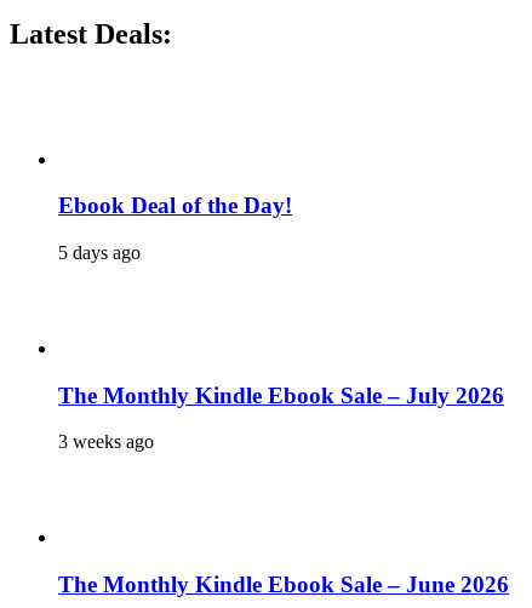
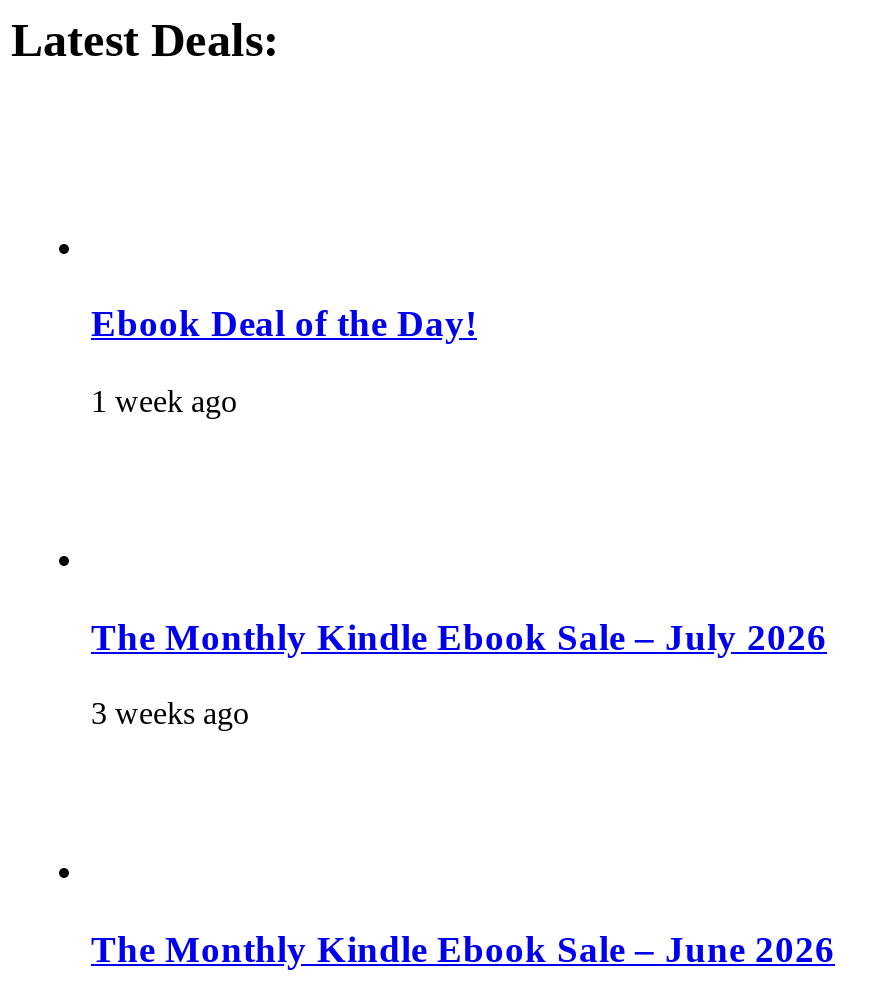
- 5 days ago
+ 1 week ago
